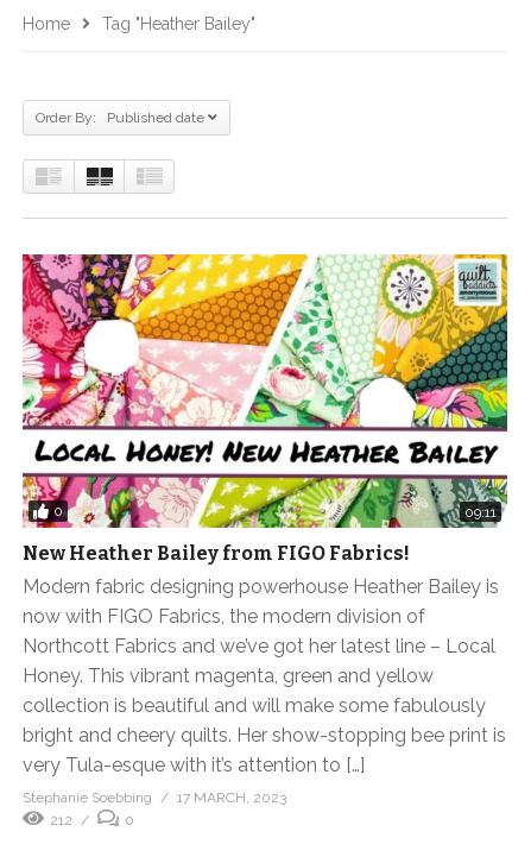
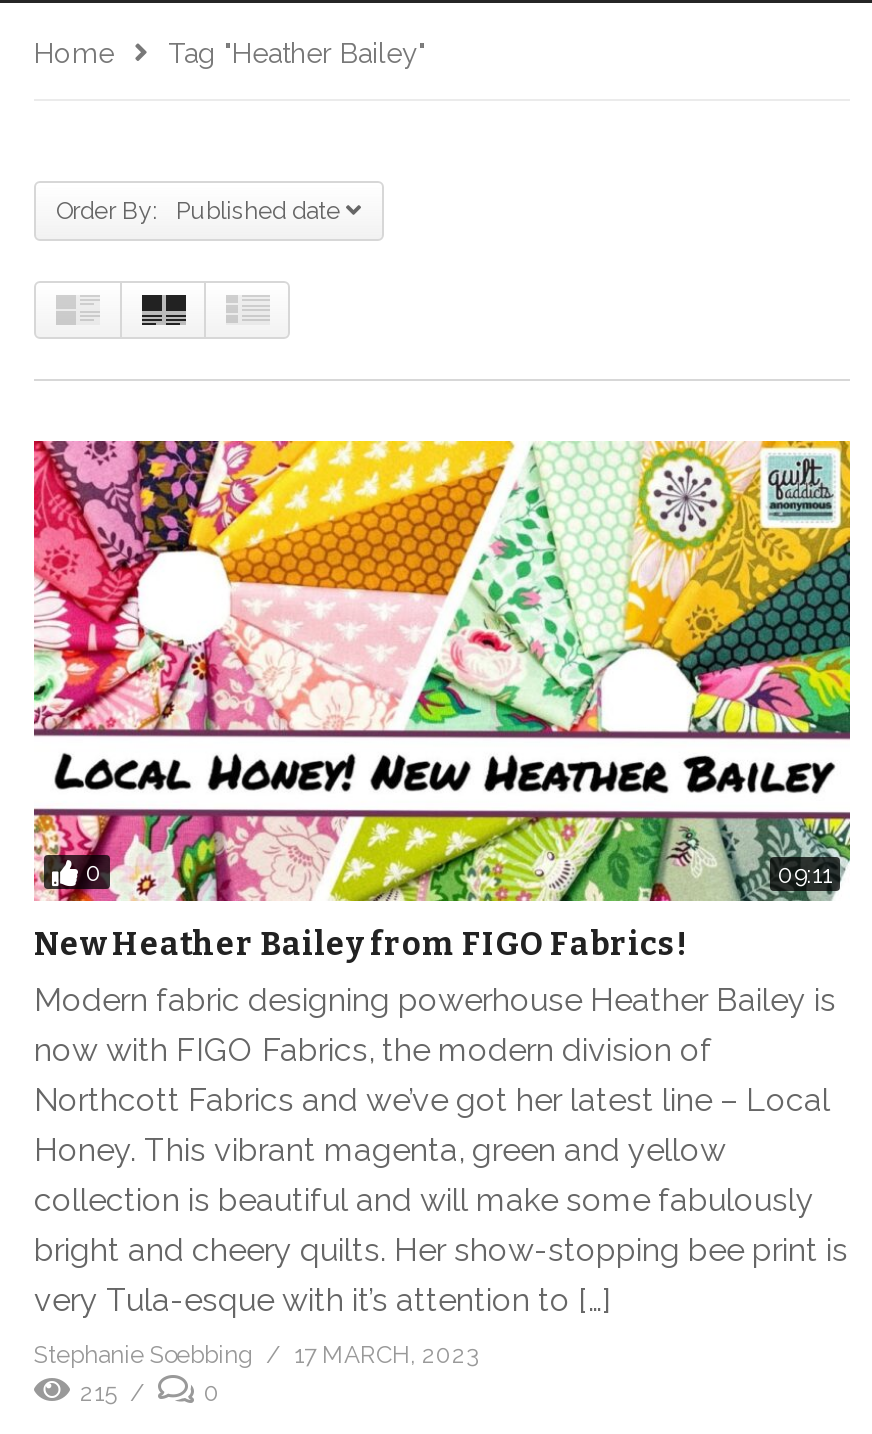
- 212
+ 215
